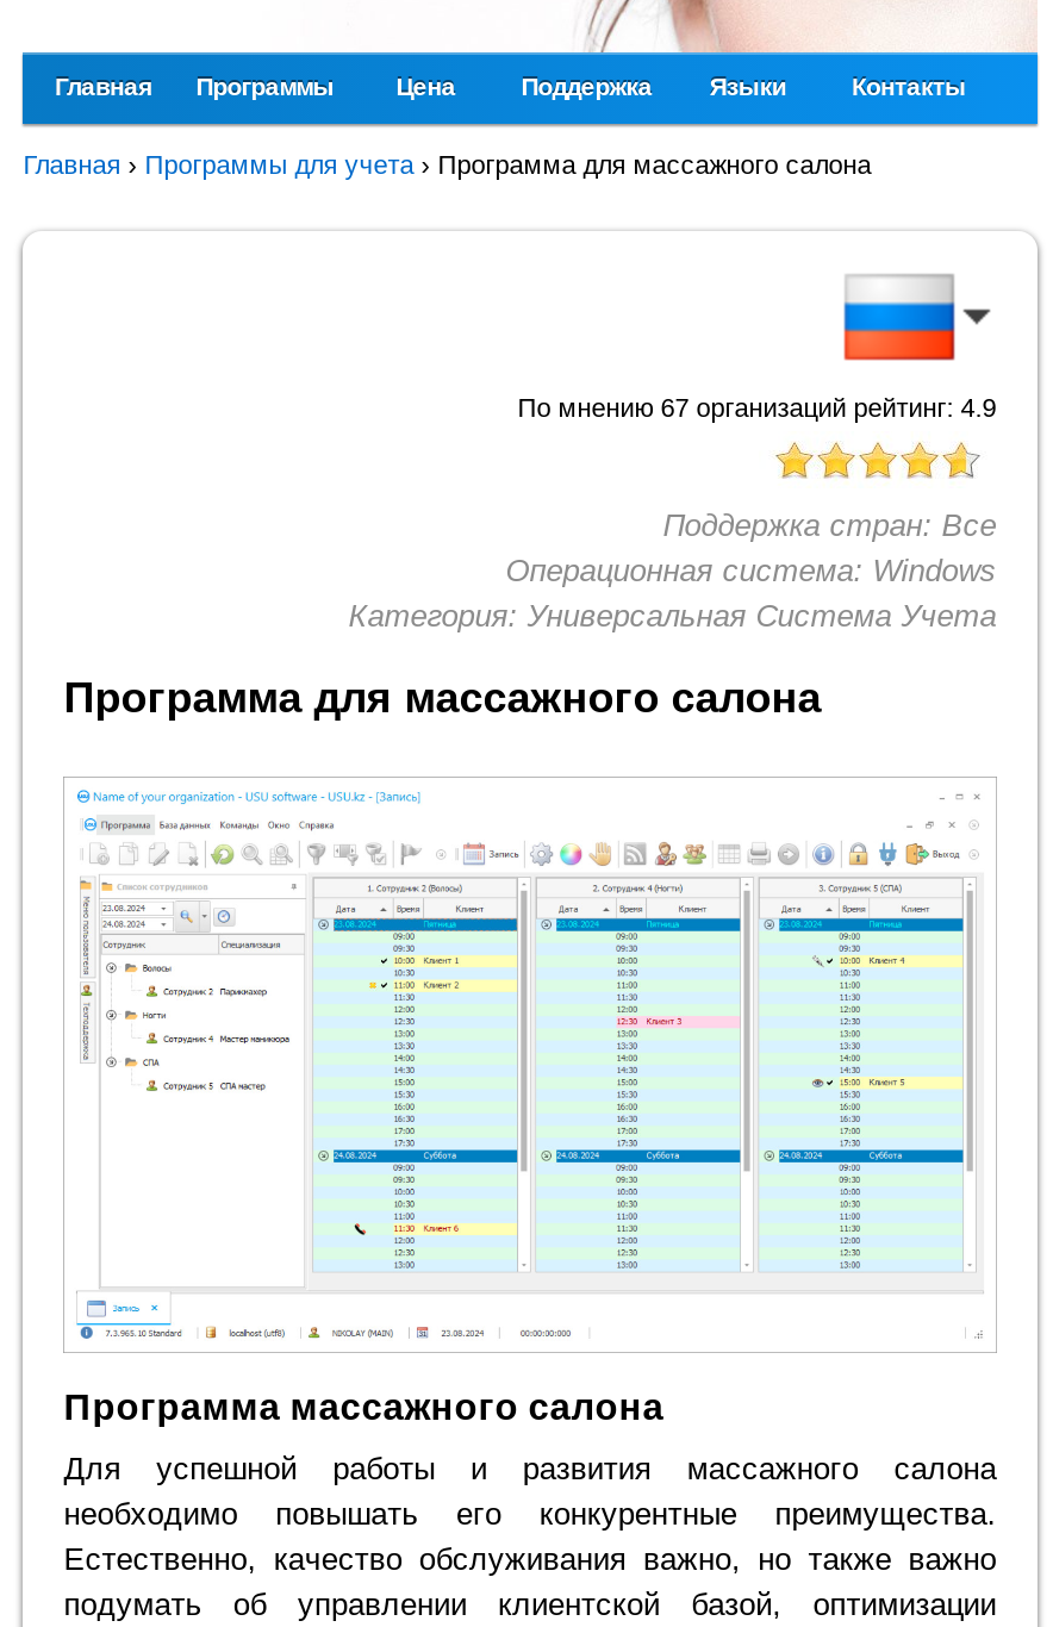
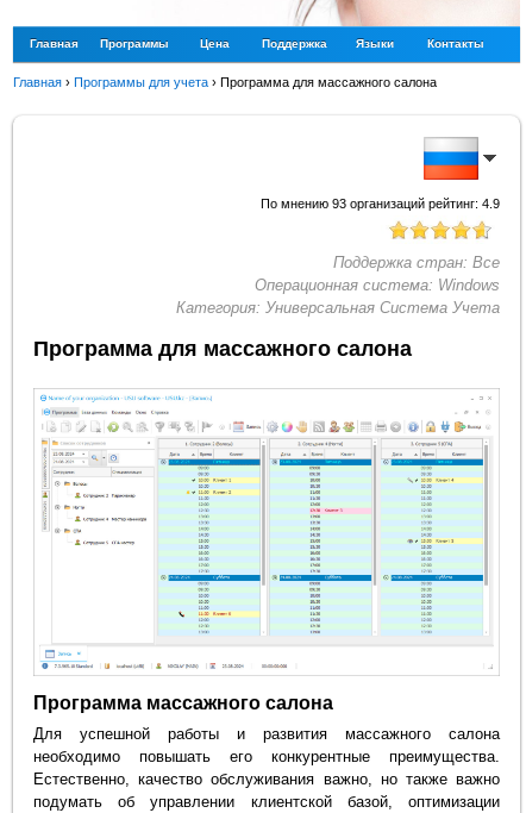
- По мнению 67 организаций рейтинг: 4.9
+ По мнению 93 организаций рейтинг: 4.9
